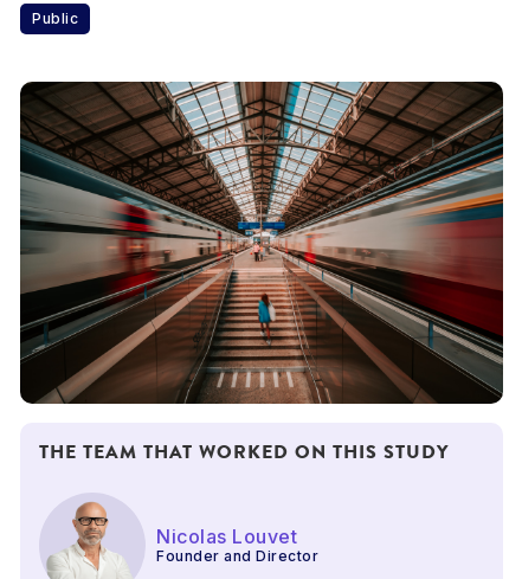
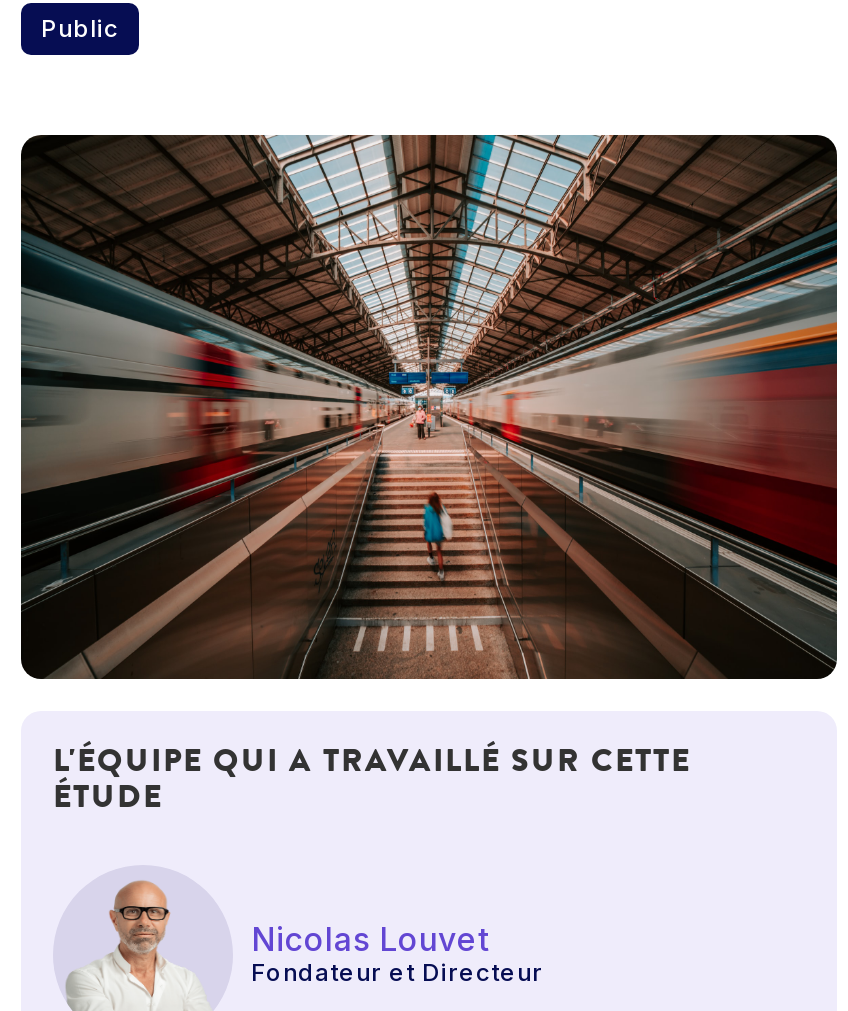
- THE TEAM THAT WORKED ON THIS STUDY
+ L'ÉQUIPE QUI A TRAVAILLÉ SUR CETTE
+ ÉTUDE

- Founder and Director
+ Fondateur et Directeur
